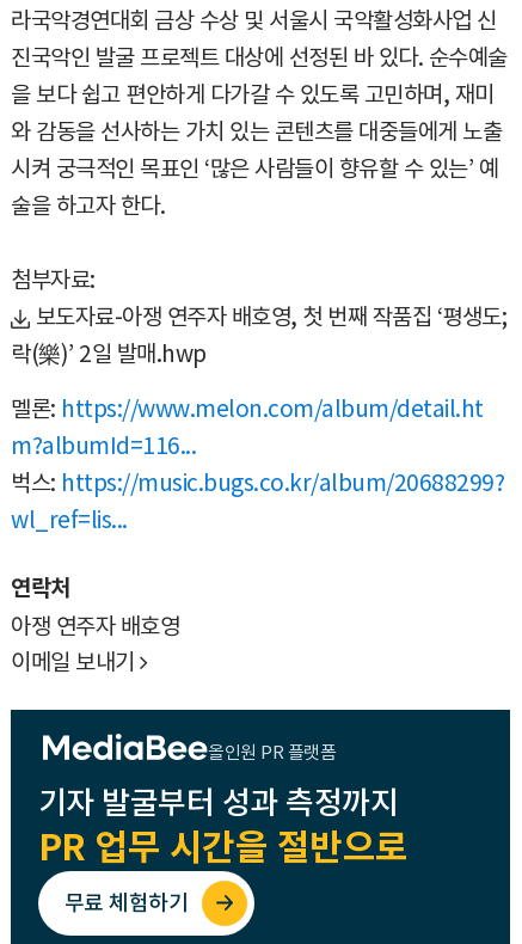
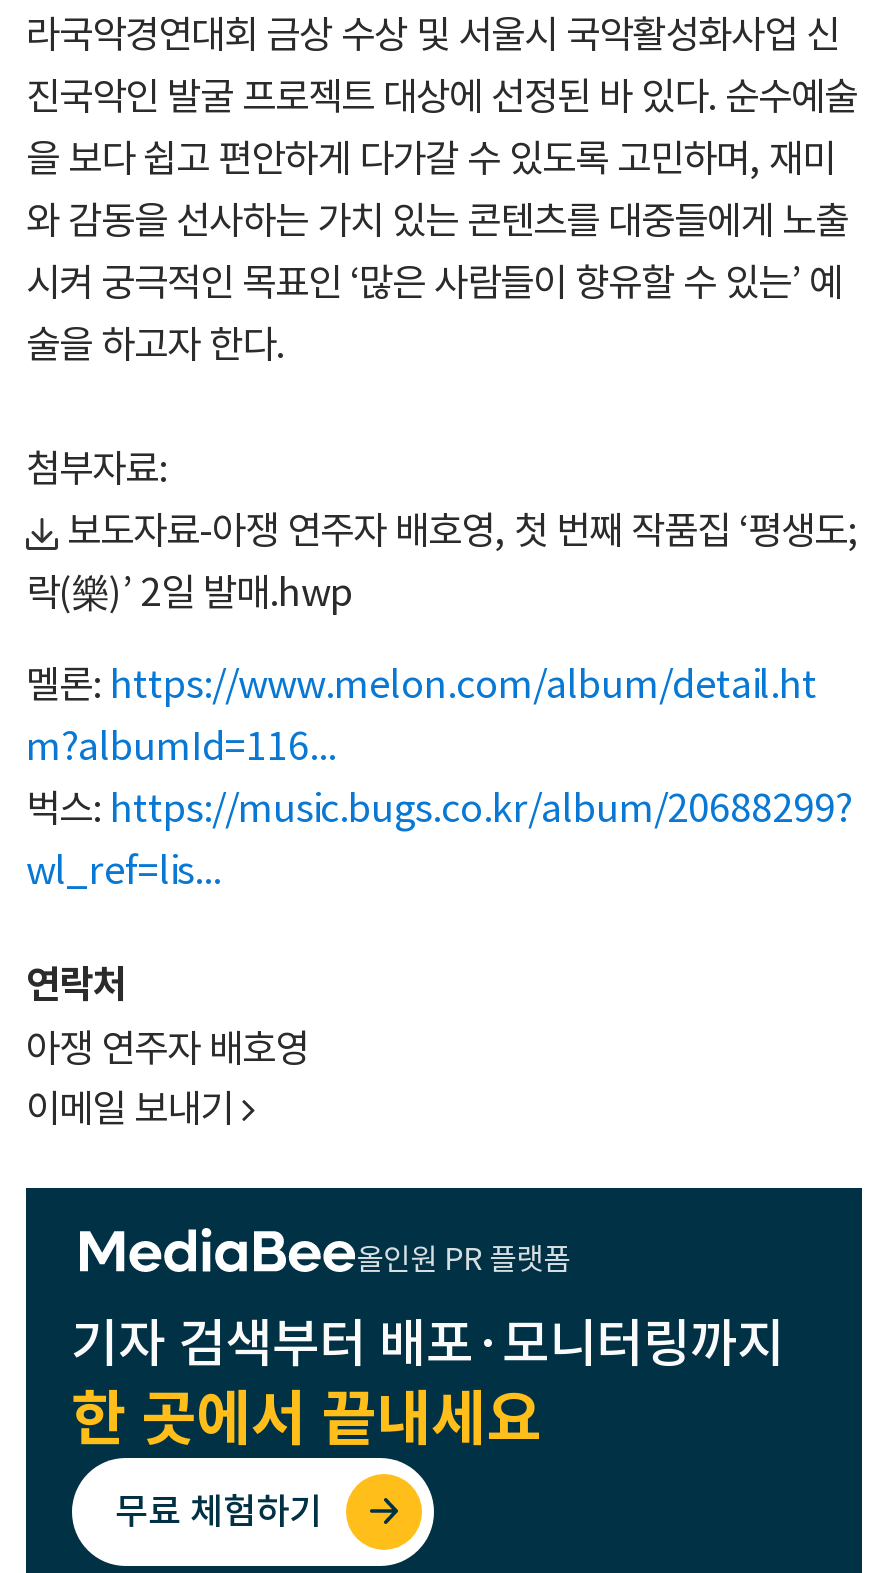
- 기자 발굴부터 성과 측정까지
- PR 업무 시간을 절반으로
+ 기자 검색부터 배포·모니터링까지
+ 한 곳에서 끝내세요
